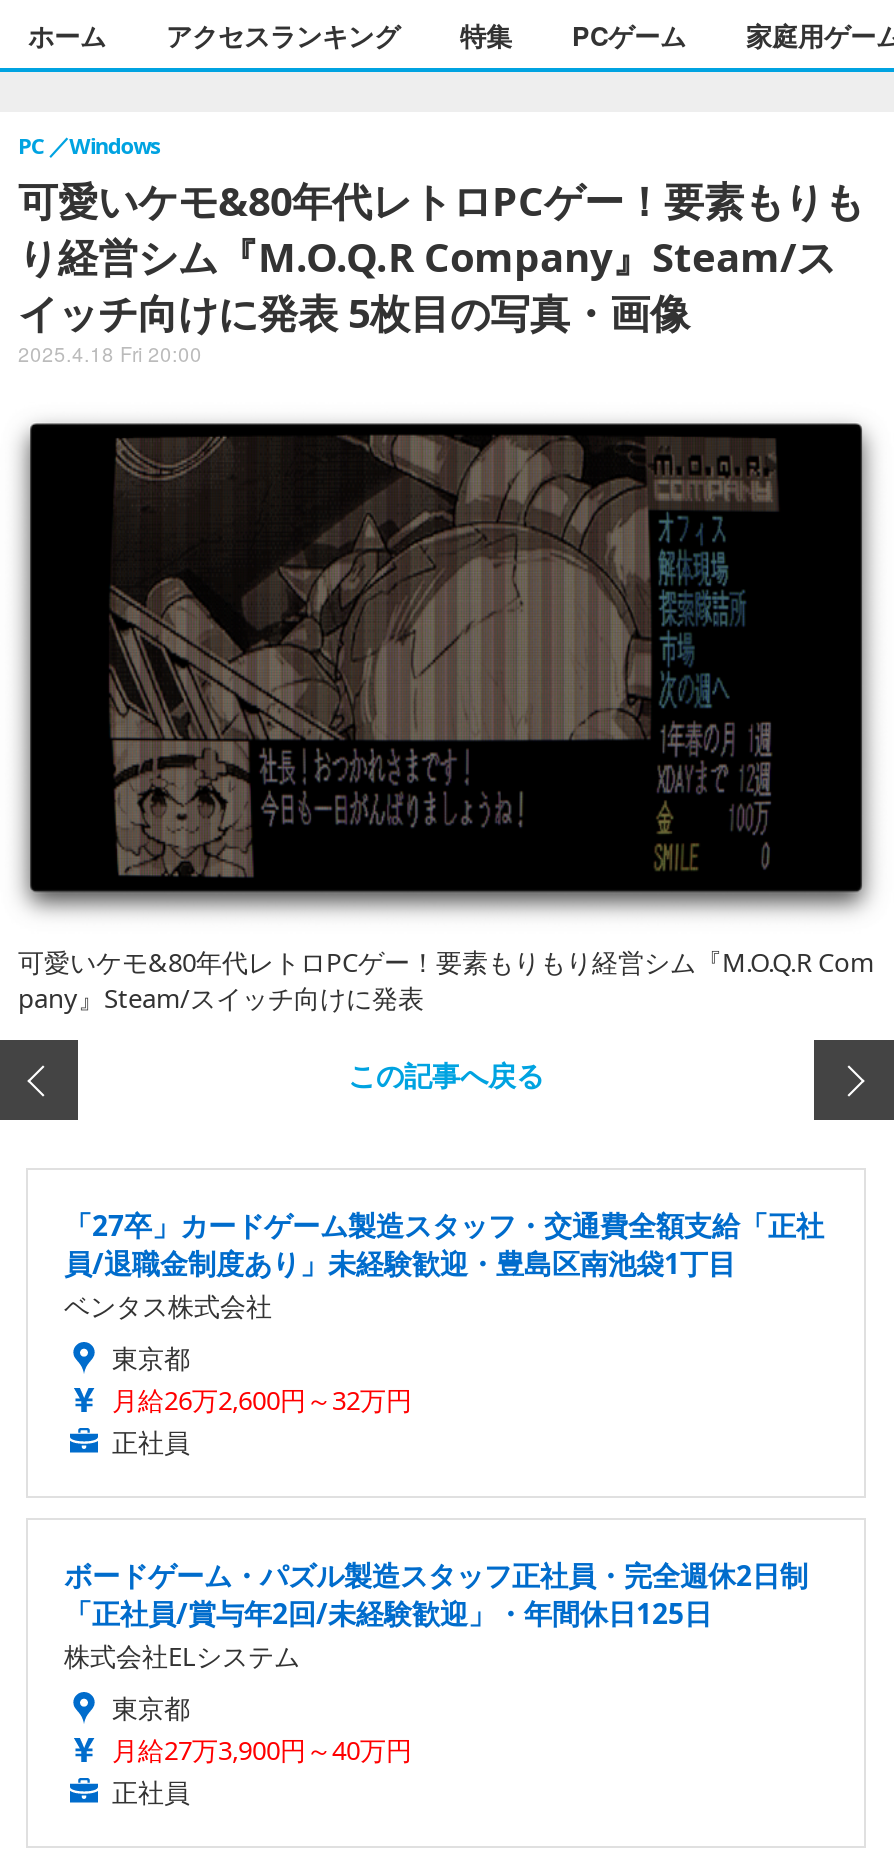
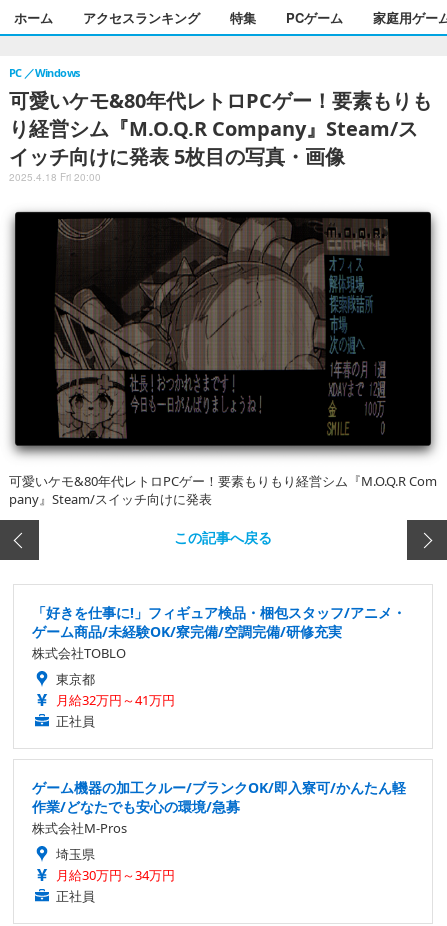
- 「27卒」カードゲーム製造スタッフ・交通費全額支給「正社
- 員/退職金制度あり」未経験歓迎・豊島区南池袋1丁目
- ベンタス株式会社
+ 「好きを仕事に!」フィギュア検品・梱包スタッフ/アニメ・
+ ゲーム商品/未経験OK/寮完備/空調完備/研修充実
+ 株式会社TOBLO

- 月給26万2,600円～32万円
+ 月給32万円～41万円

- ボードゲーム・パズル製造スタッフ正社員・完全週休2日制
- 「正社員/賞与年2回/未経験歓迎」・年間休日125日
- 株式会社ELシステム
- 東京都
- 月給27万3,900円～40万円
+ ゲーム機器の加工クルー/ブランクOK/即入寮可/かんたん軽
+ 作業/どなたでも安心の環境/急募
+ 株式会社M-Pros
+ 埼玉県
+ 月給30万円～34万円
